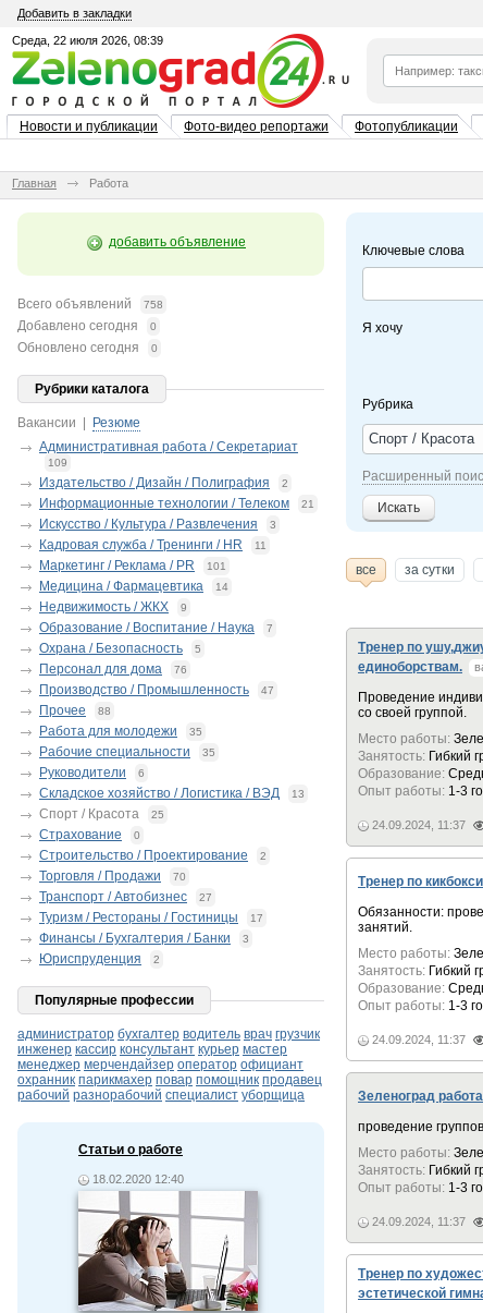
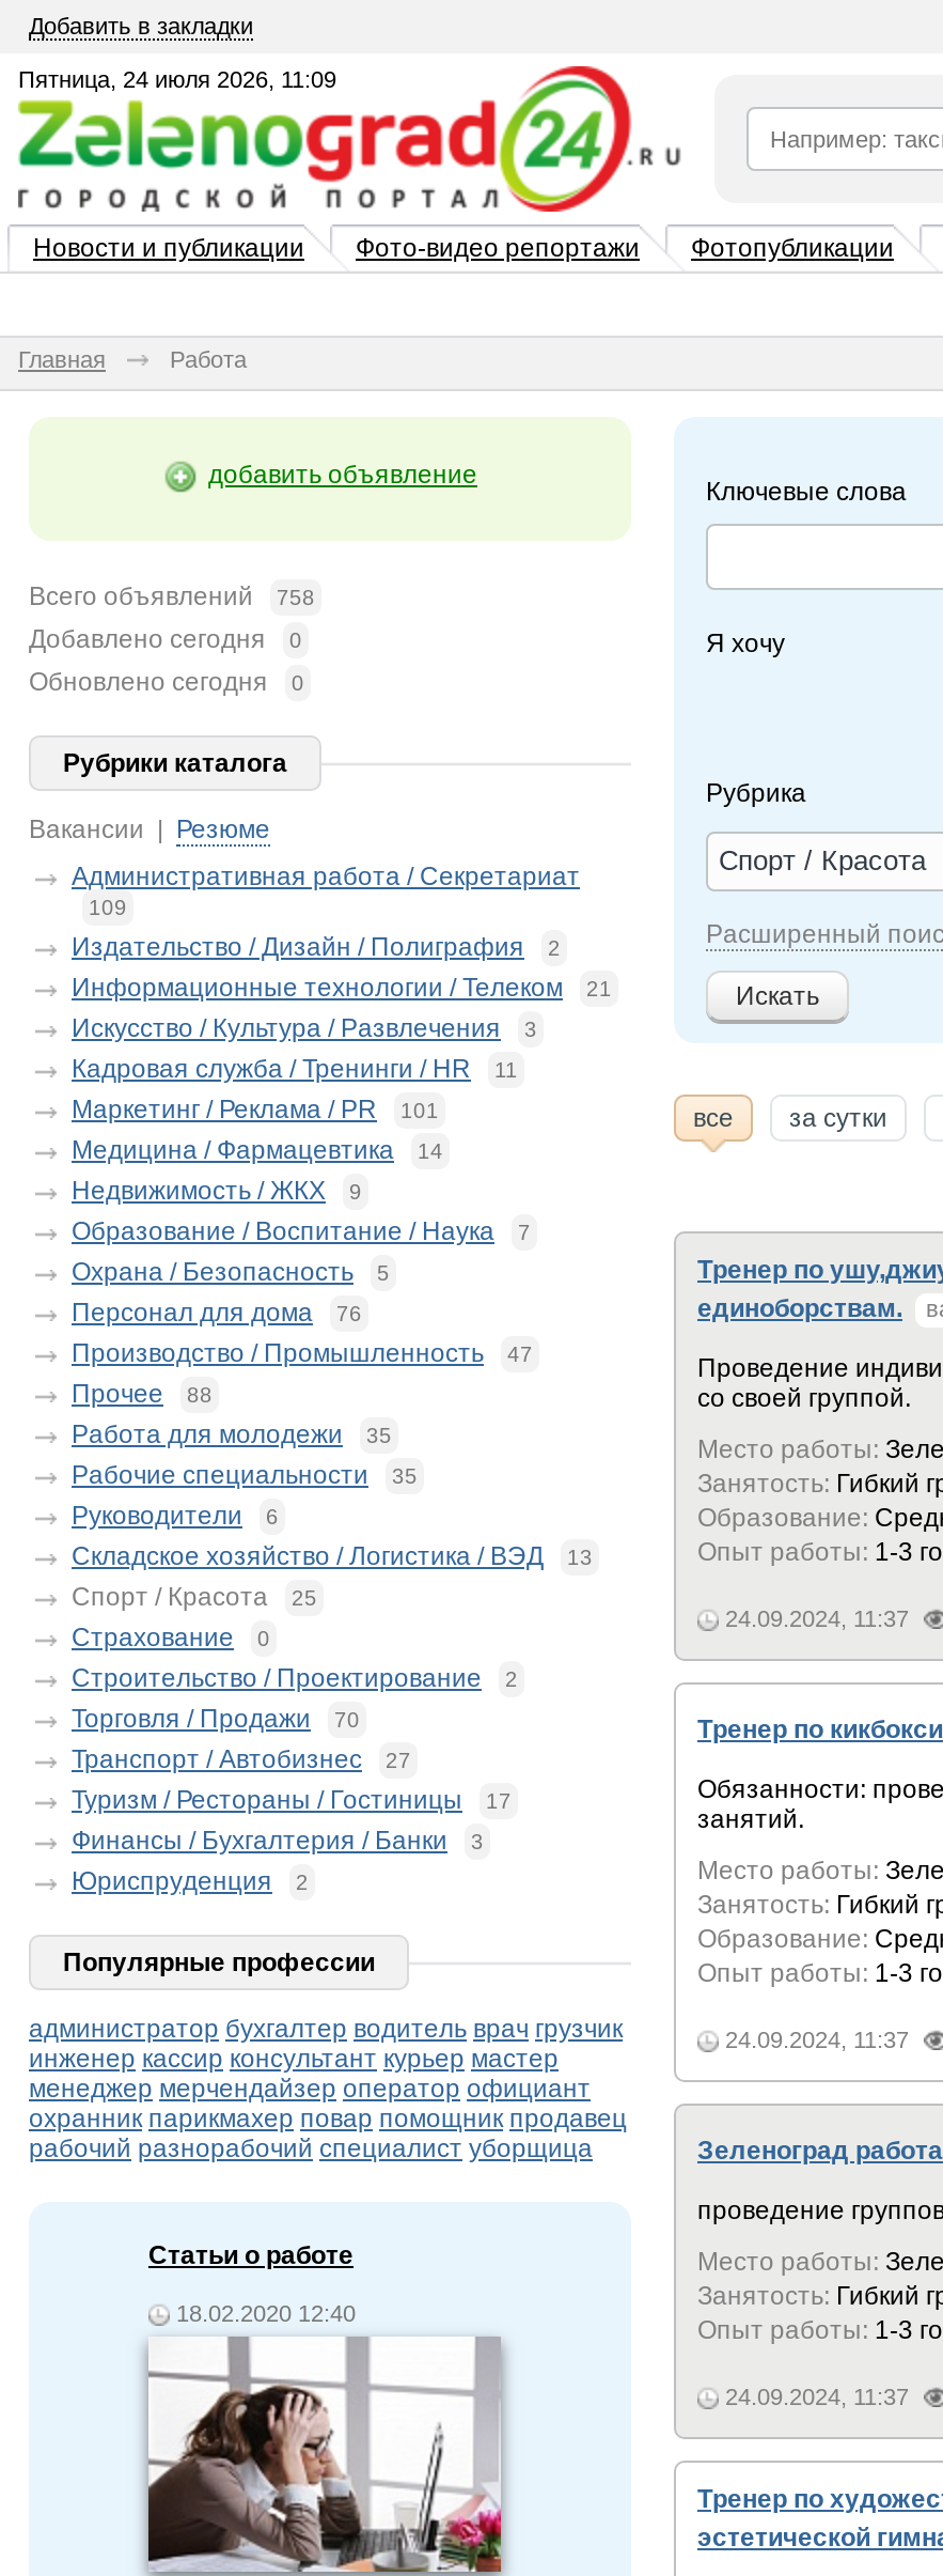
- Среда, 22 июля 2026, 08:39
+ Пятница, 24 июля 2026, 11:09
